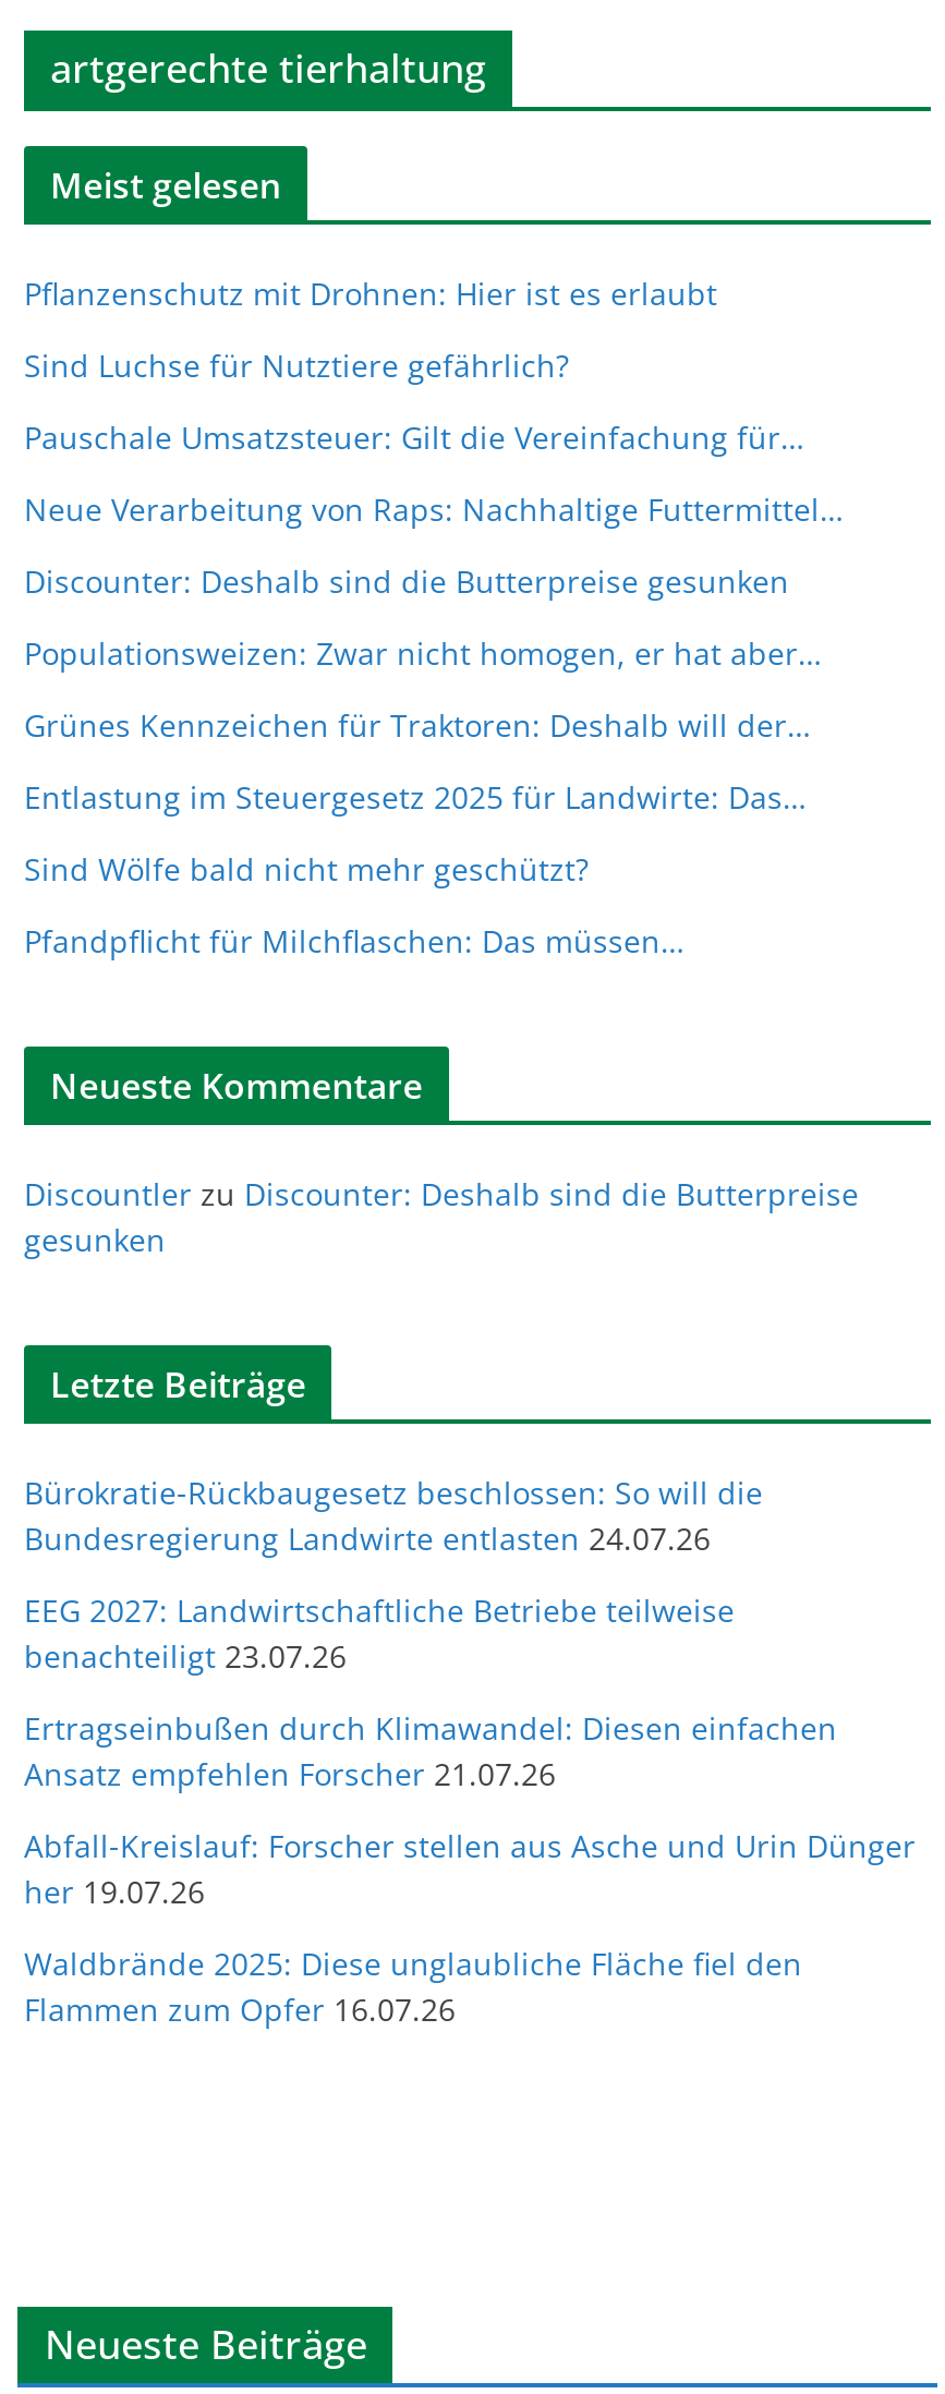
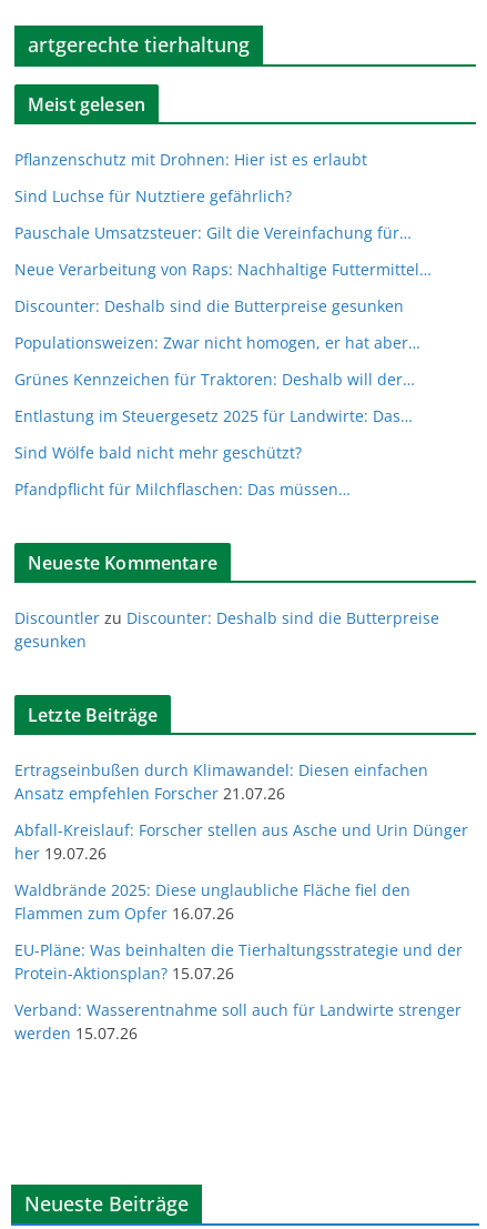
- Bürokratie-Rückbaugesetz beschlossen: So will die
- Bundesregierung Landwirte entlasten 24.07.26
- EEG 2027: Landwirtschaftliche Betriebe teilweise
- benachteiligt 23.07.26

moved up: Ertragseinbußen durch Klimawandel: Diesen einfachen | Ansatz empfehlen Forscher 21.07.26 | Abfall-Kreislauf: Forscher stellen aus Asche und Urin Dünger | her 19.07.26 | Waldbrände 2025: Diese unglaubliche Fläche fiel den | Flammen zum Opfer 16.07.26

+ EU-Pläne: Was beinhalten die Tierhaltungsstrategie und der
+ Protein-Aktionsplan? 15.07.26
+ Verband: Wasserentnahme soll auch für Landwirte strenger
+ werden 15.07.26
